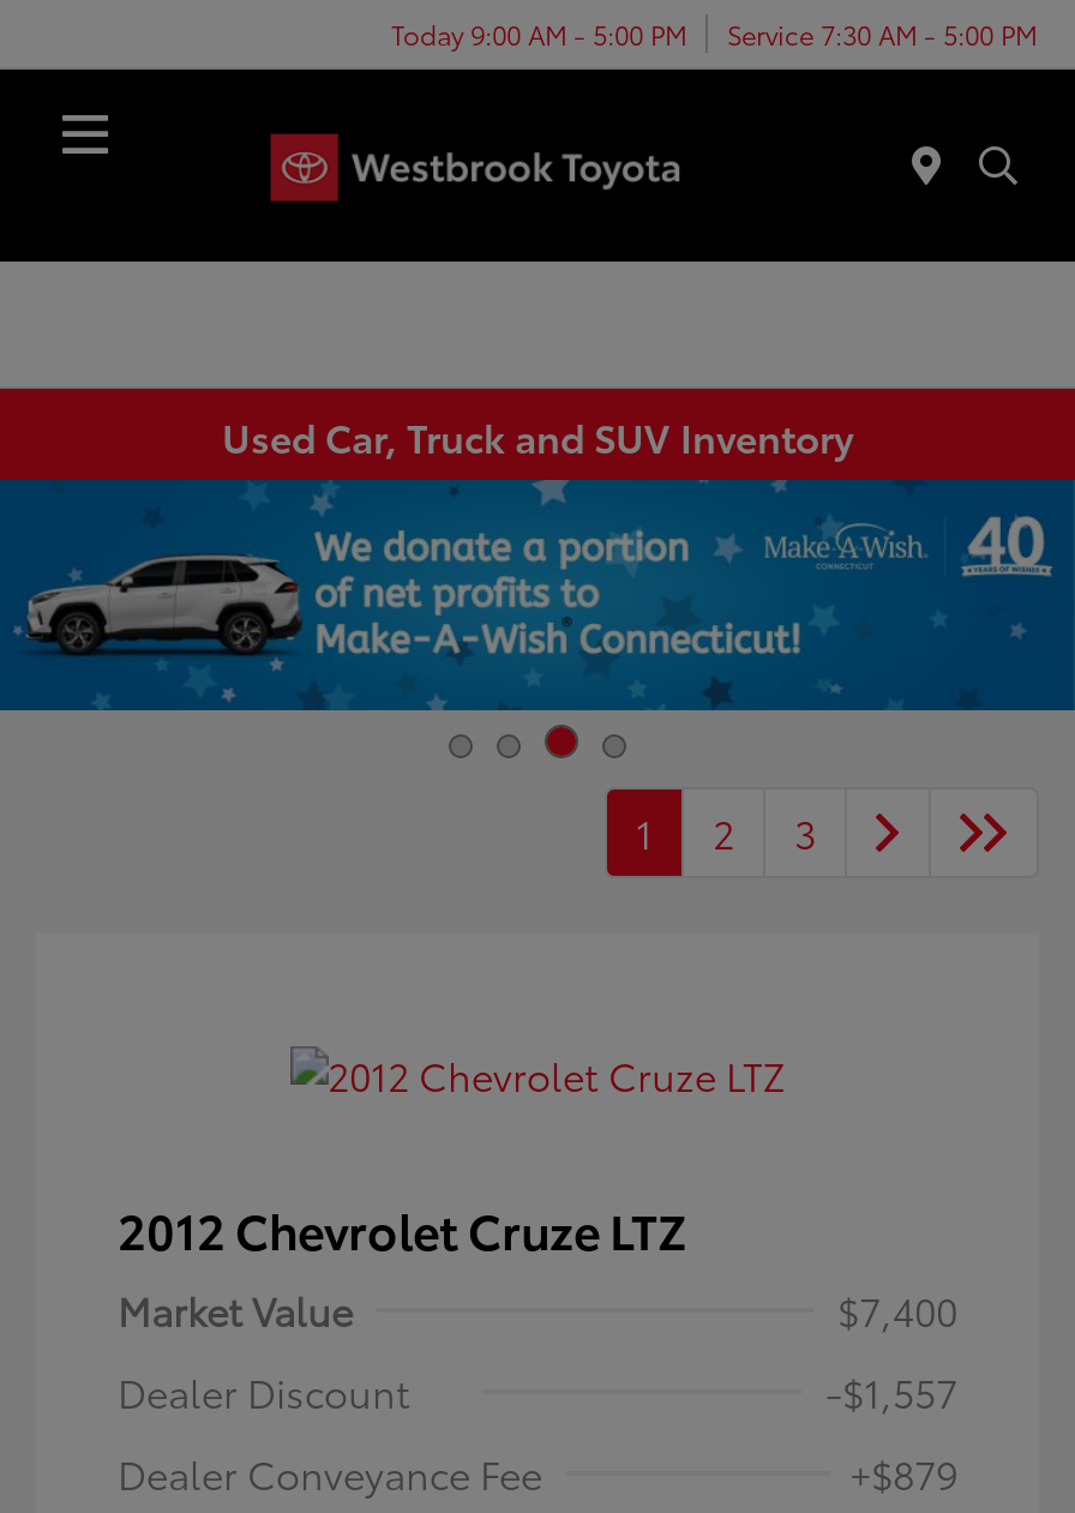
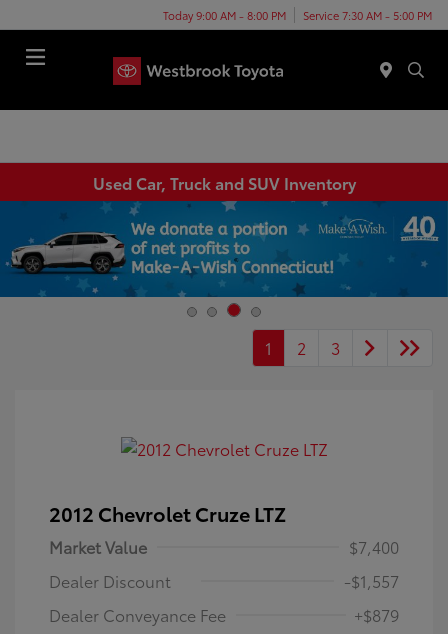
- Today 9:00 AM - 5:00 PM Service 7:30 AM - 5:00 PM
+ Today 9:00 AM - 8:00 PM Service 7:30 AM - 5:00 PM
